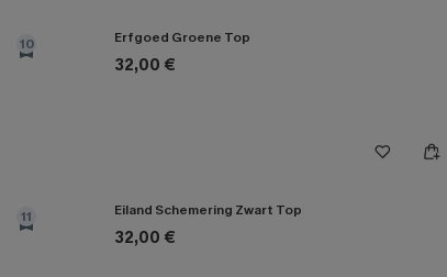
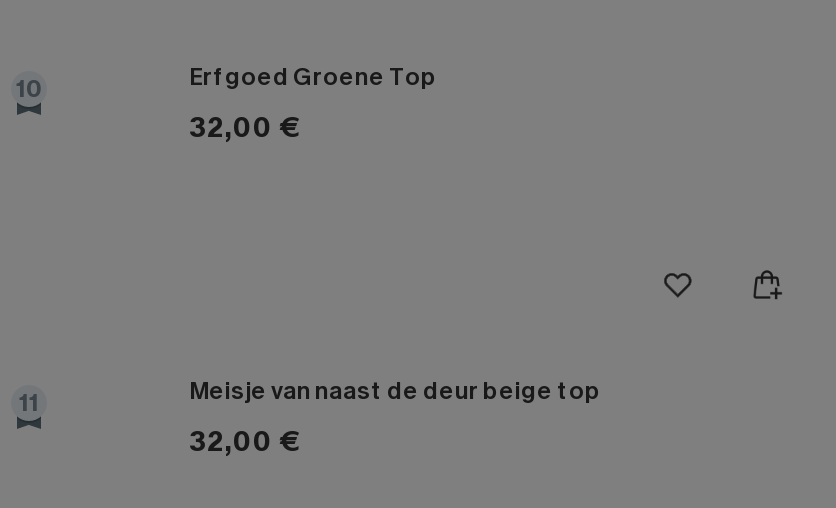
- Eiland Schemering Zwart Top
+ Meisje van naast de deur beige top
